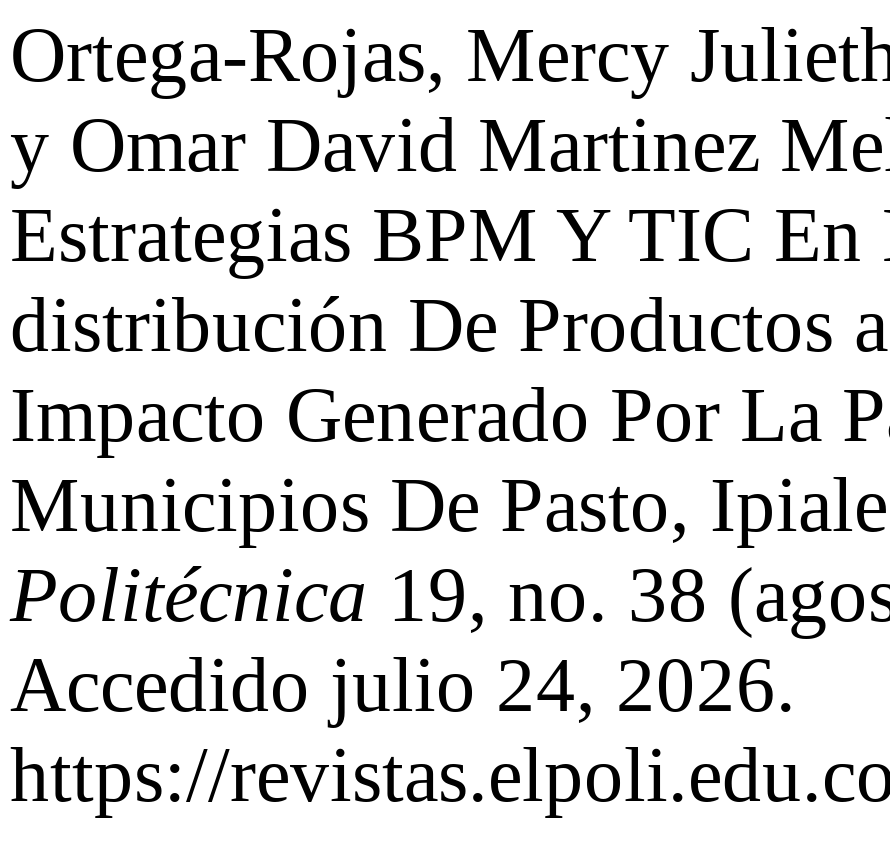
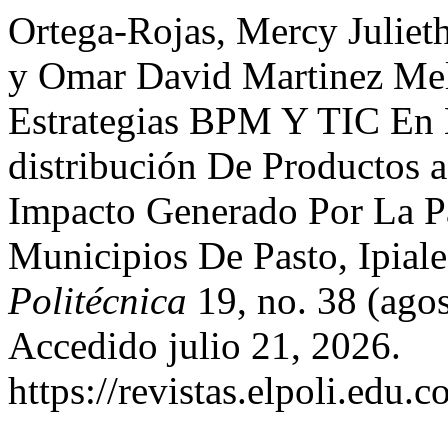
- Accedido julio 24, 2026.
+ Accedido julio 21, 2026.
